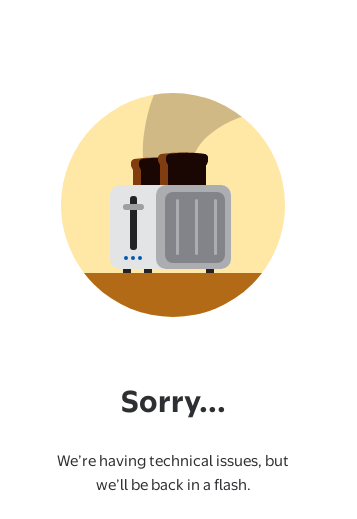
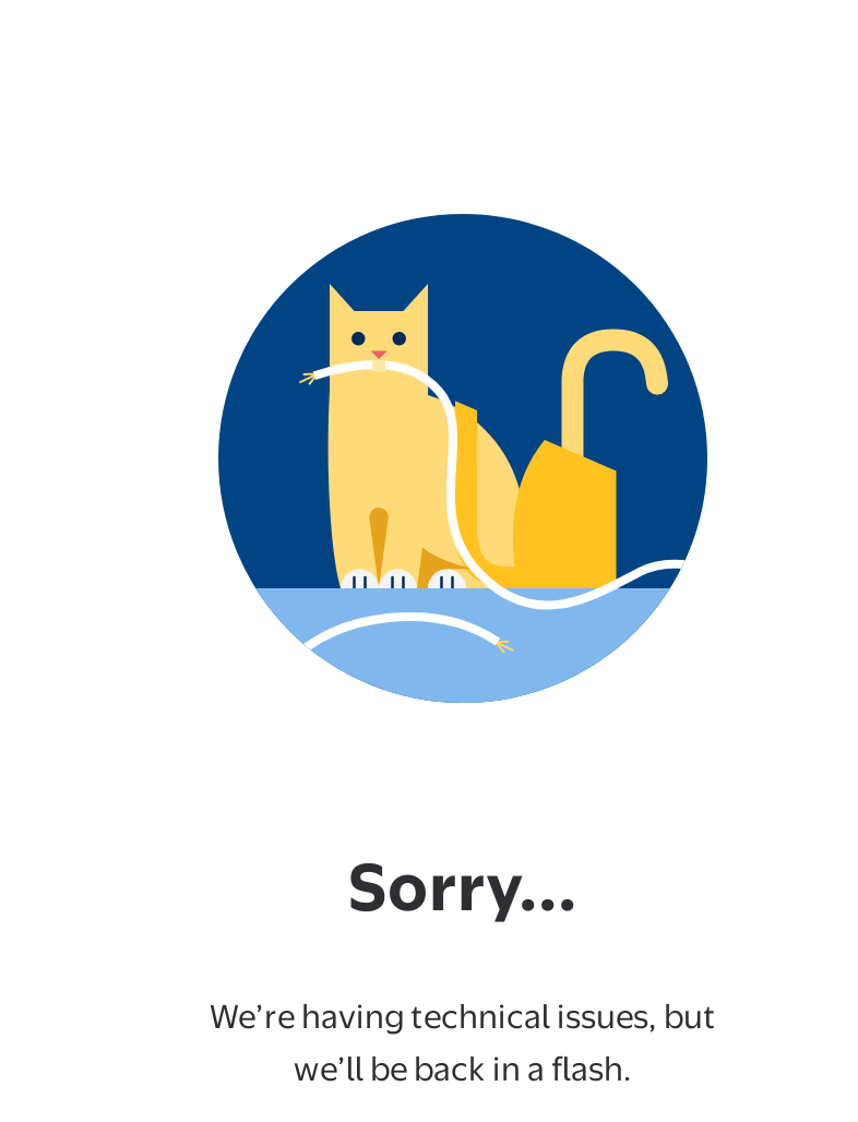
- [image]
+ [image]
